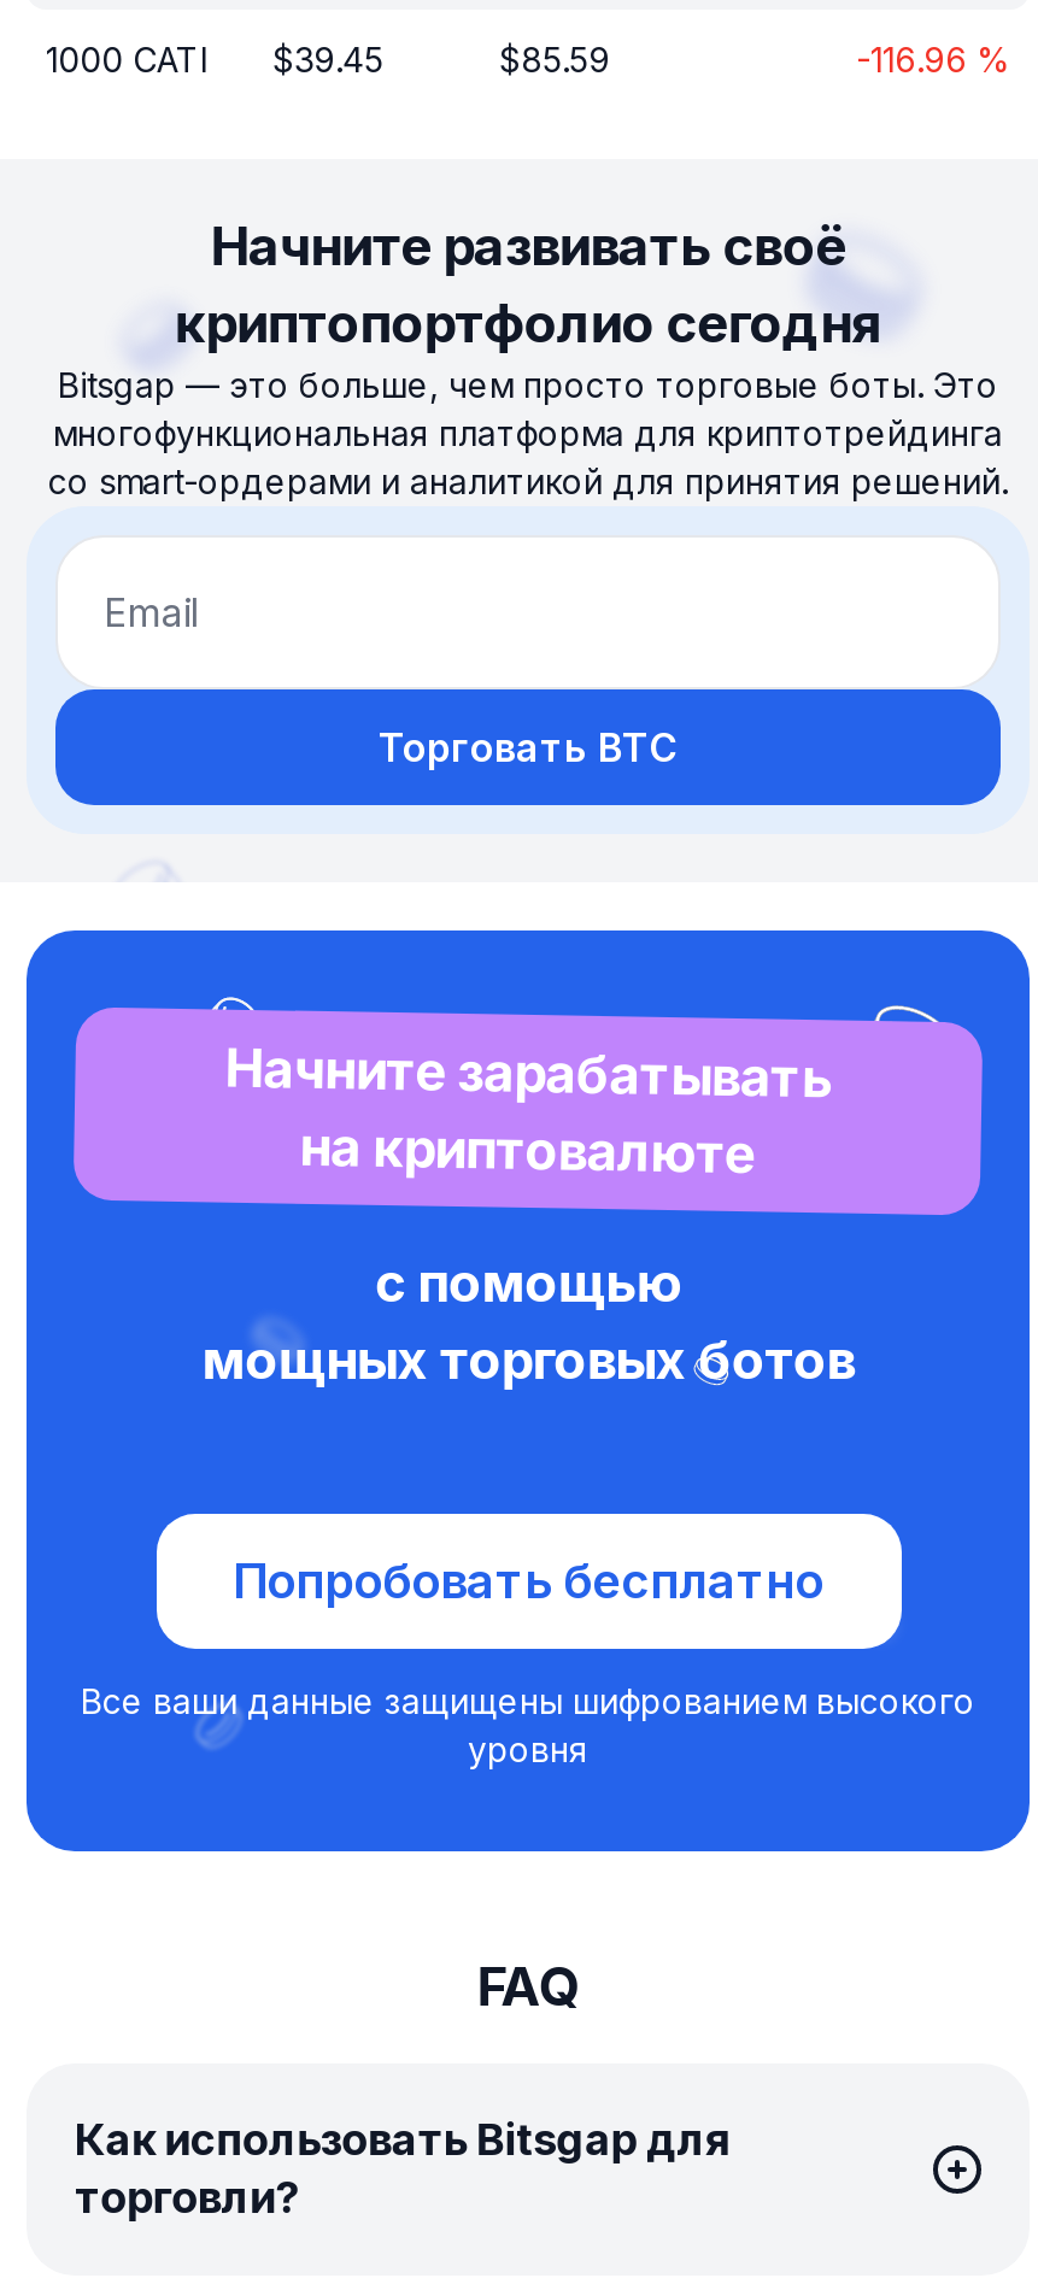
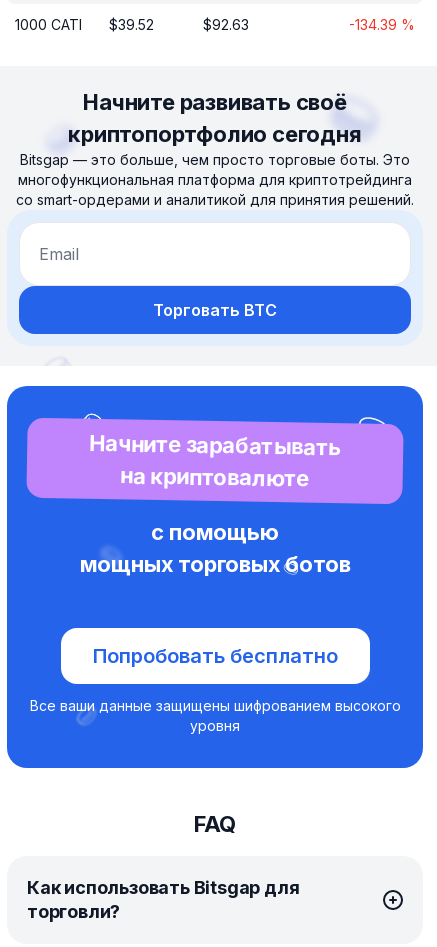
- 1000 CATI $39.45
+ 1000 CATI $39.52

- $85.59
+ $92.63

- -116.96%
+ -134.39%
